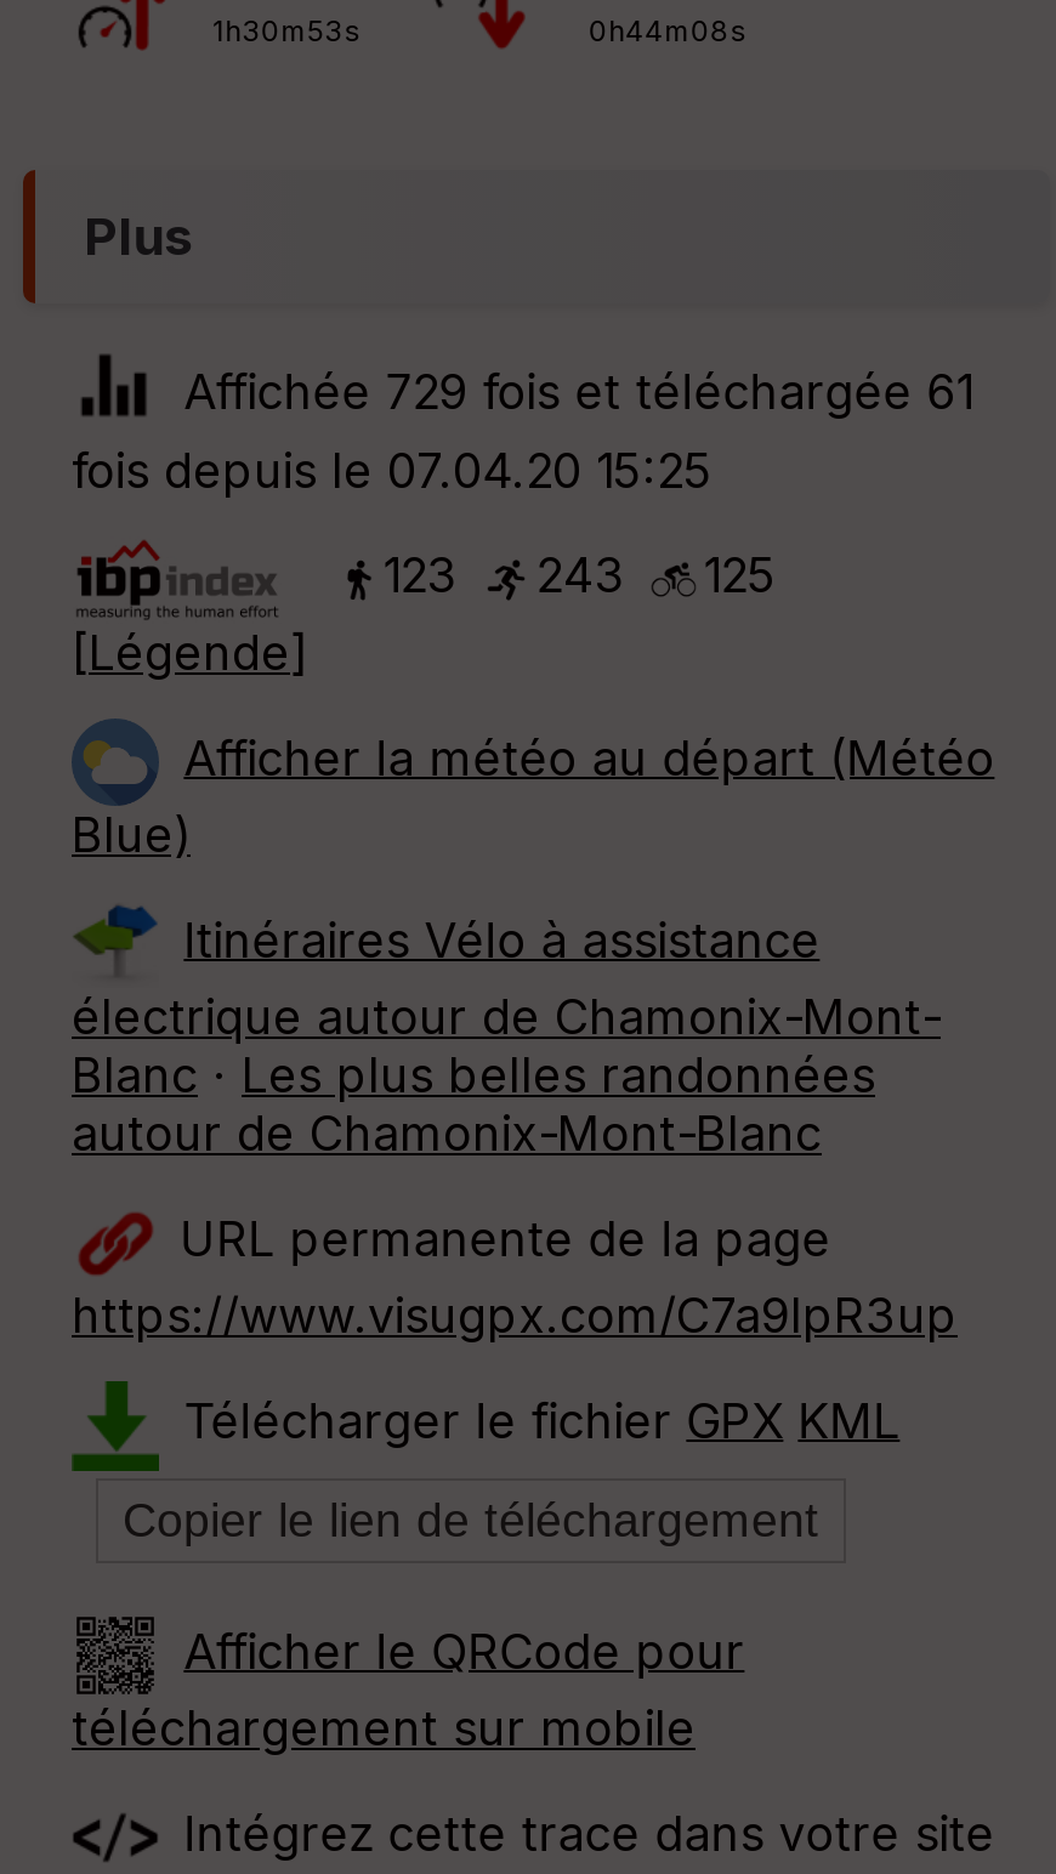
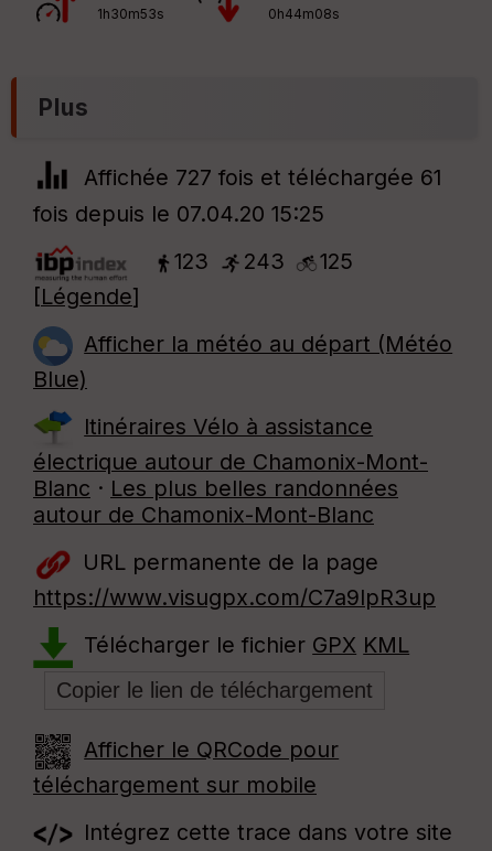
- Affichée 729 fois et téléchargée 61
+ Affichée 727 fois et téléchargée 61
